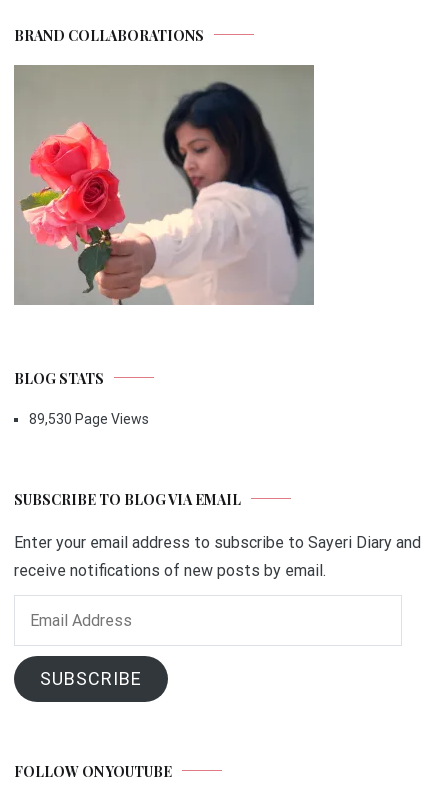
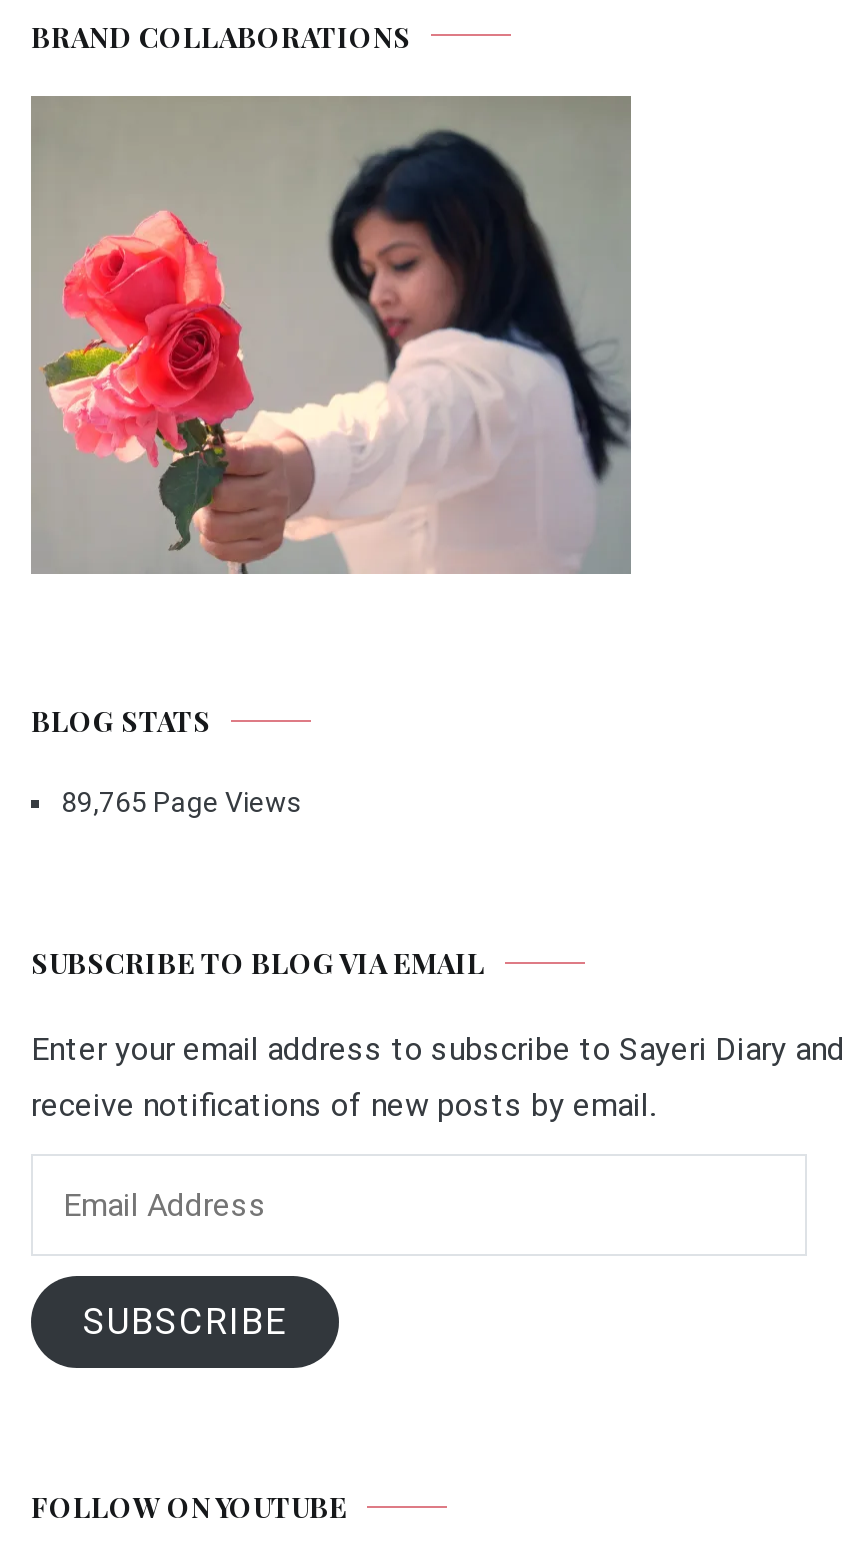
- 89,530 Page Views
+ 89,765 Page Views
